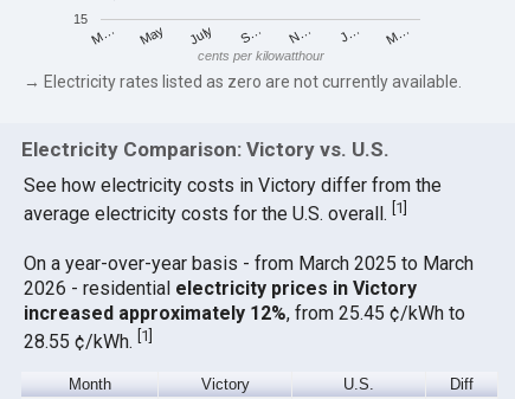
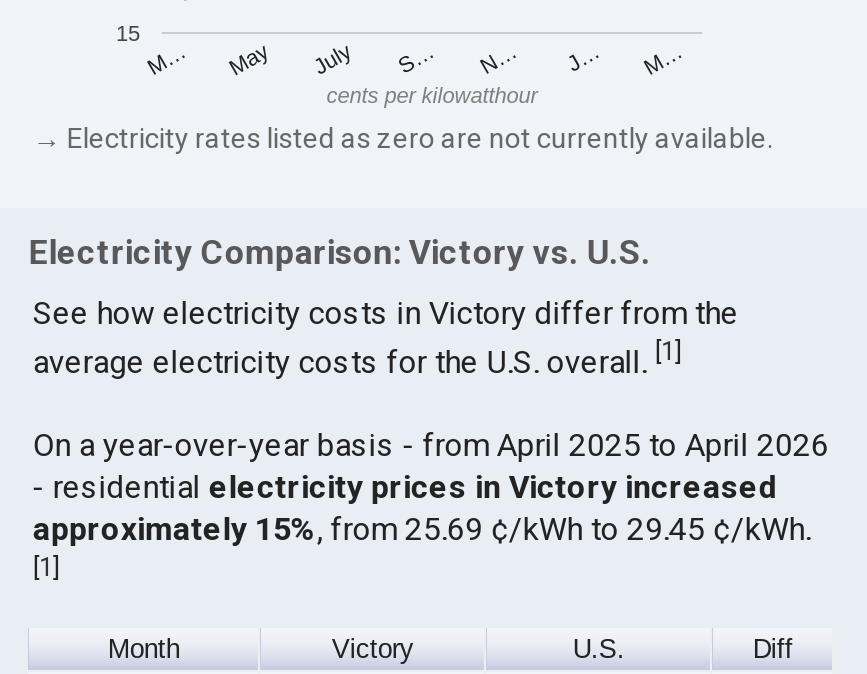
- On a year-over-year basis - from March 2025 to March
- 2026 - residential electricity prices in Victory
- increased approximately 12%, from 25.45 ¢/kWh to
- 28.55 ¢/kWh. [1]
+ On a year-over-year basis - from April 2025 to April 2026
+ - residential electricity prices in Victory increased
+ approximately 15%, from 25.69 ¢/kWh to 29.45 ¢/kWh.
+ [1]
